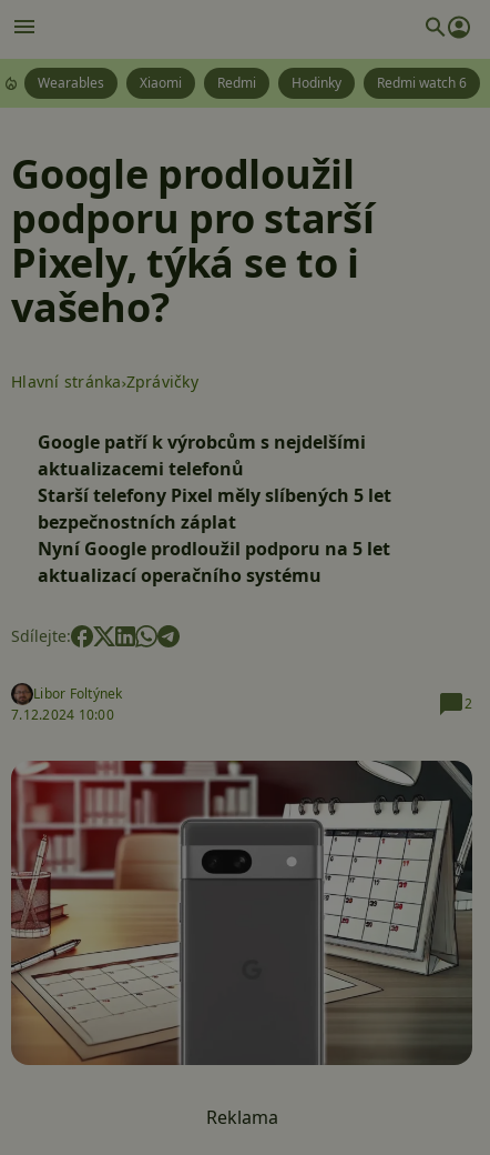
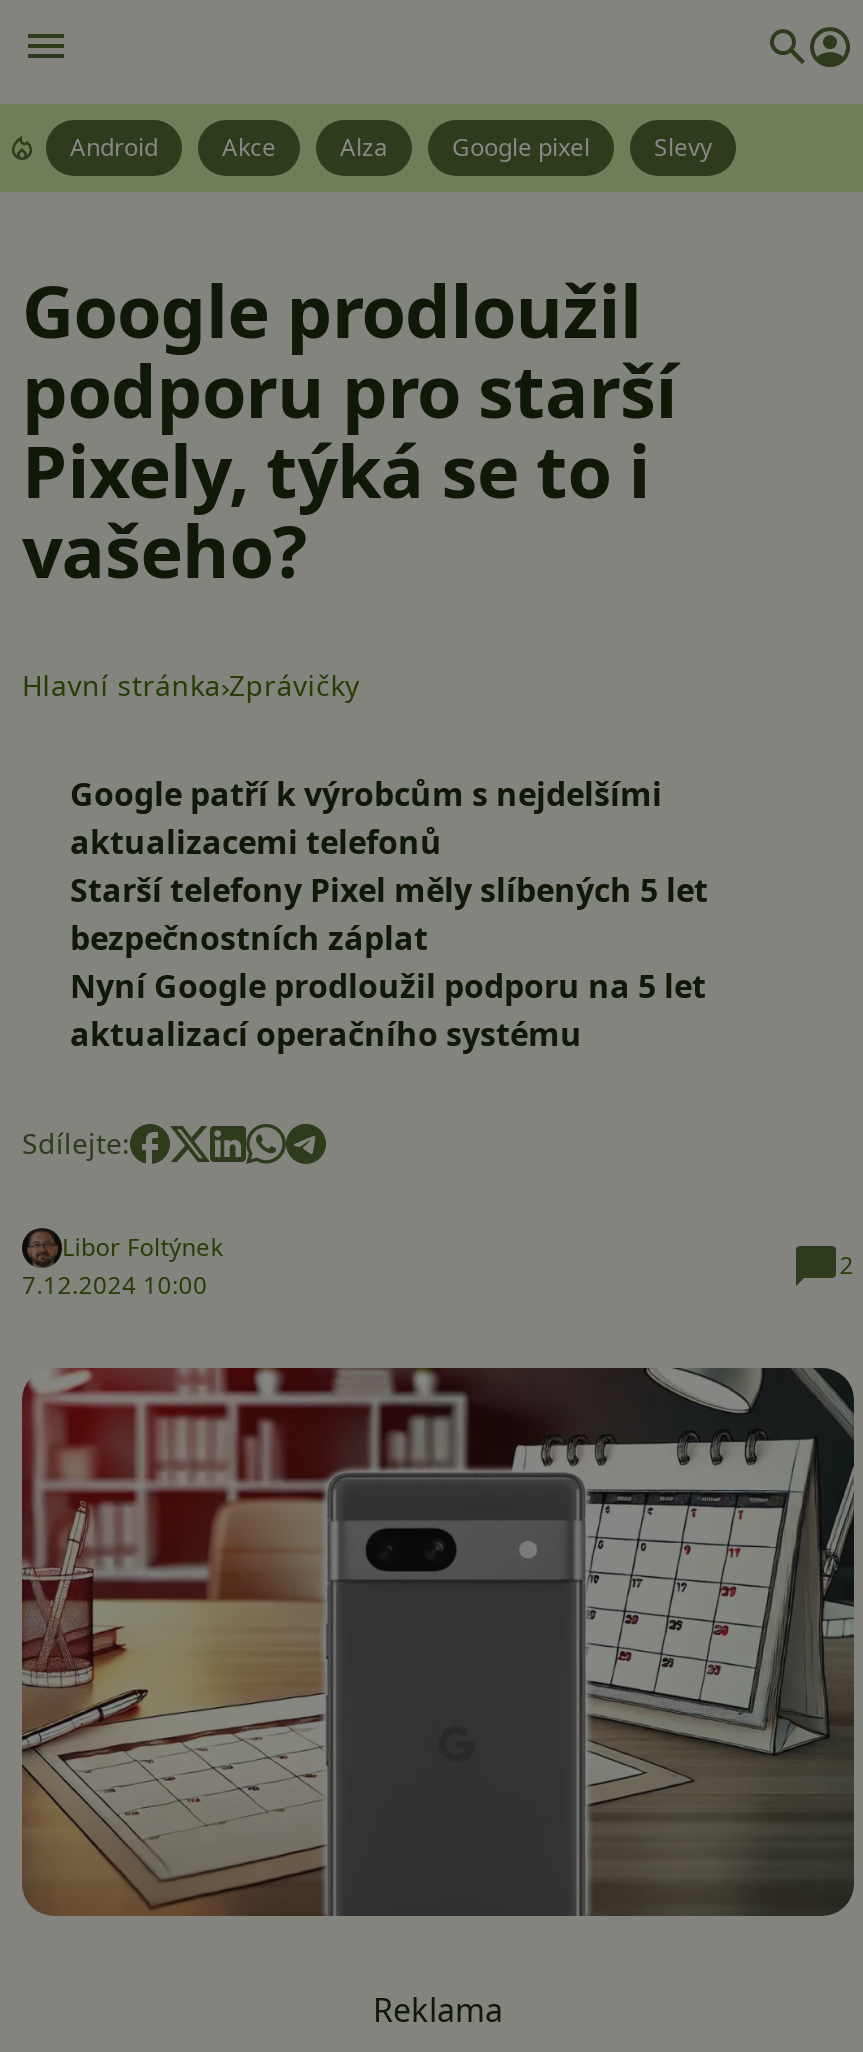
- Wearables
- Xiaomi
- Redmi
- Hodinky
- Redmi watch 6
+ Android
+ Akce
+ Alza
+ Google pixel
+ Slevy
